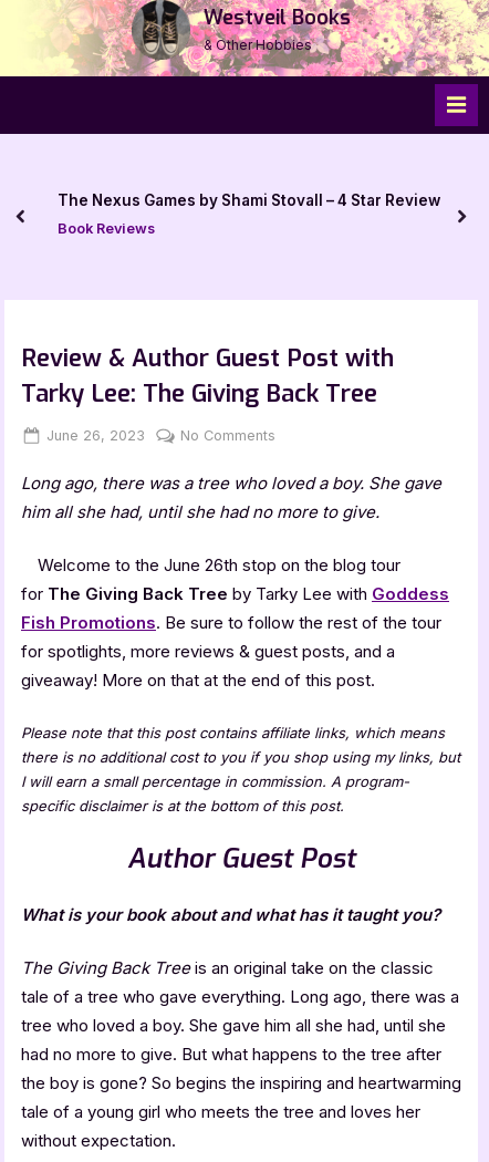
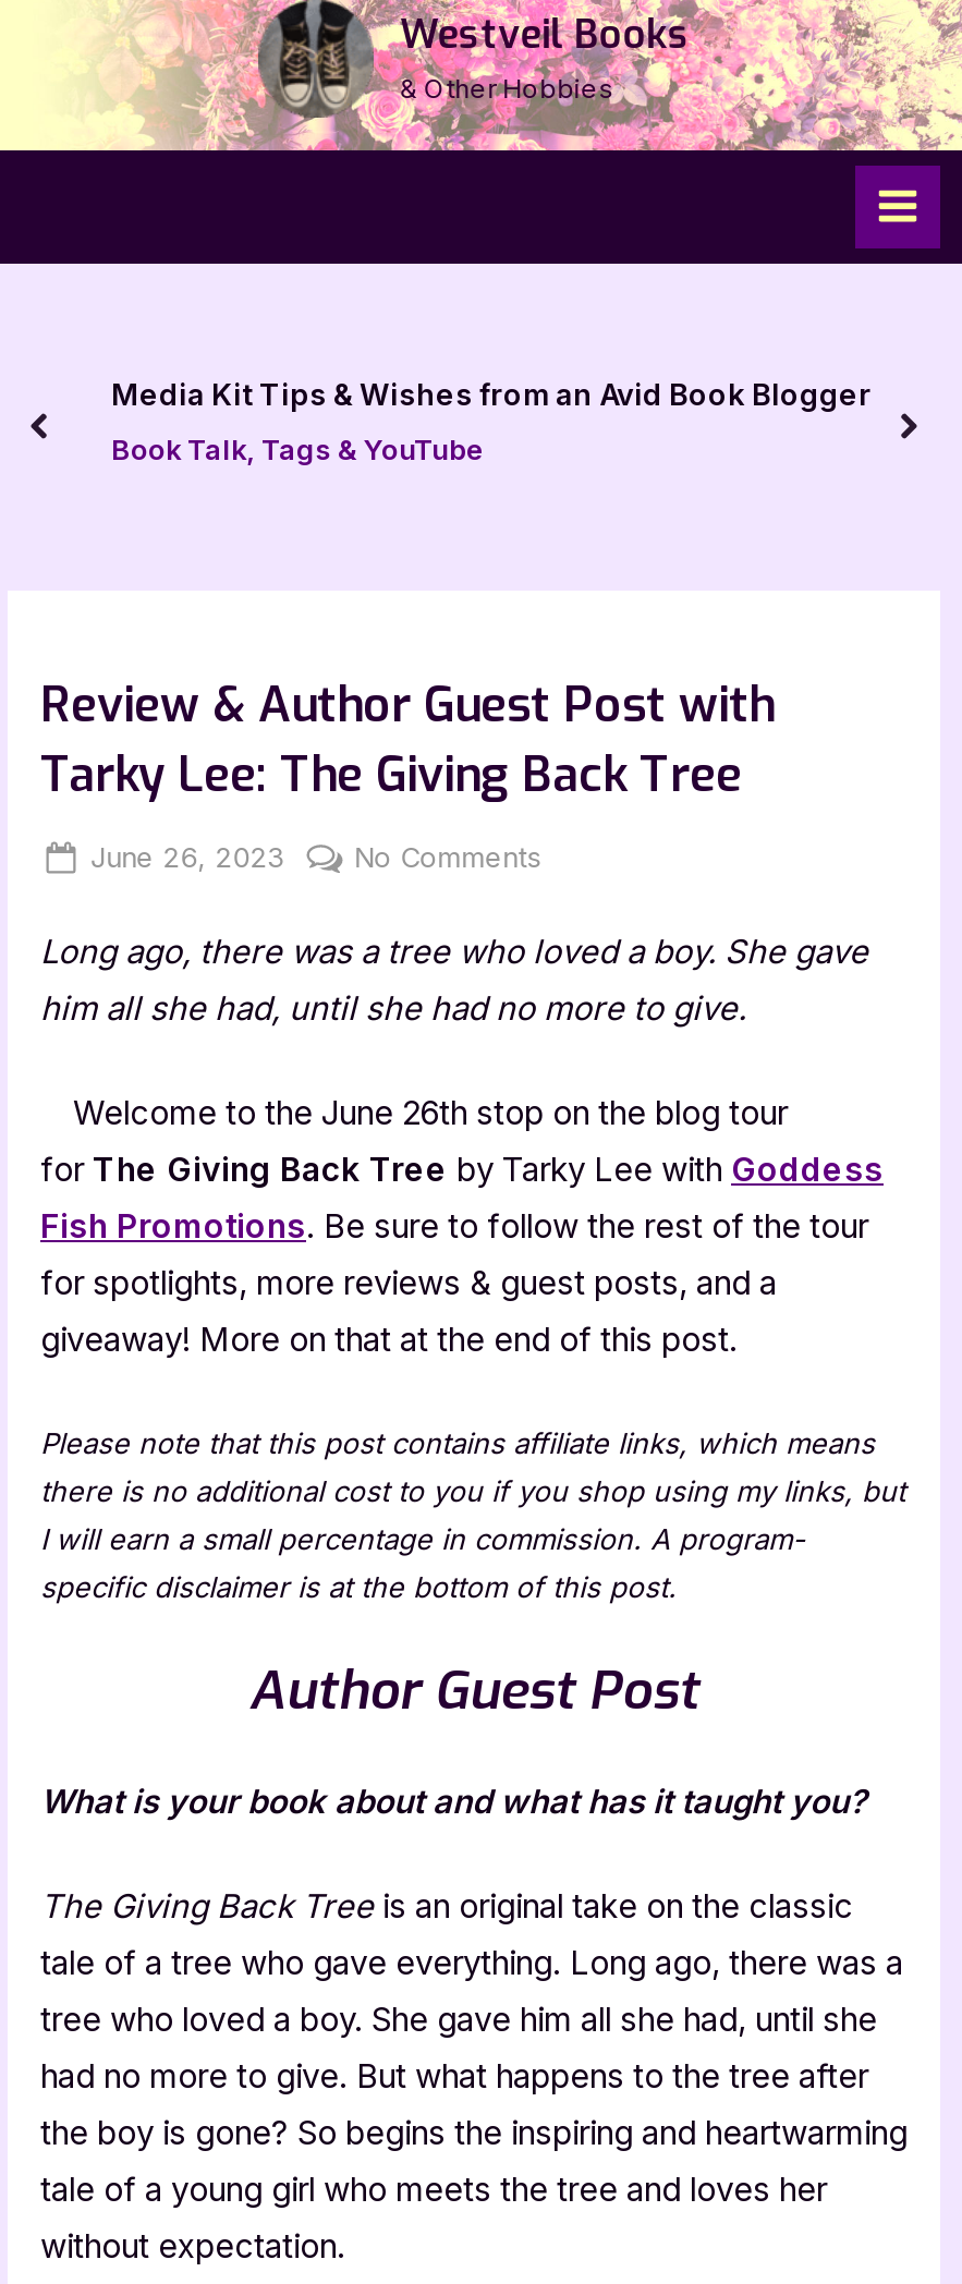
- The Nexus Games by Shami Stovall – 4 Star Review
+ Media Kit Tips & Wishes from an Avid Book Blogger

- Book Reviews
+ Book Talk, Tags & YouTube
